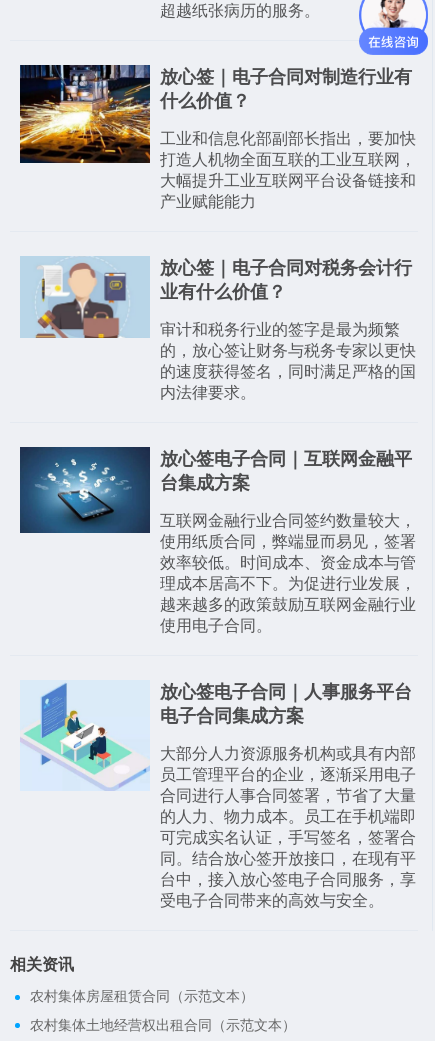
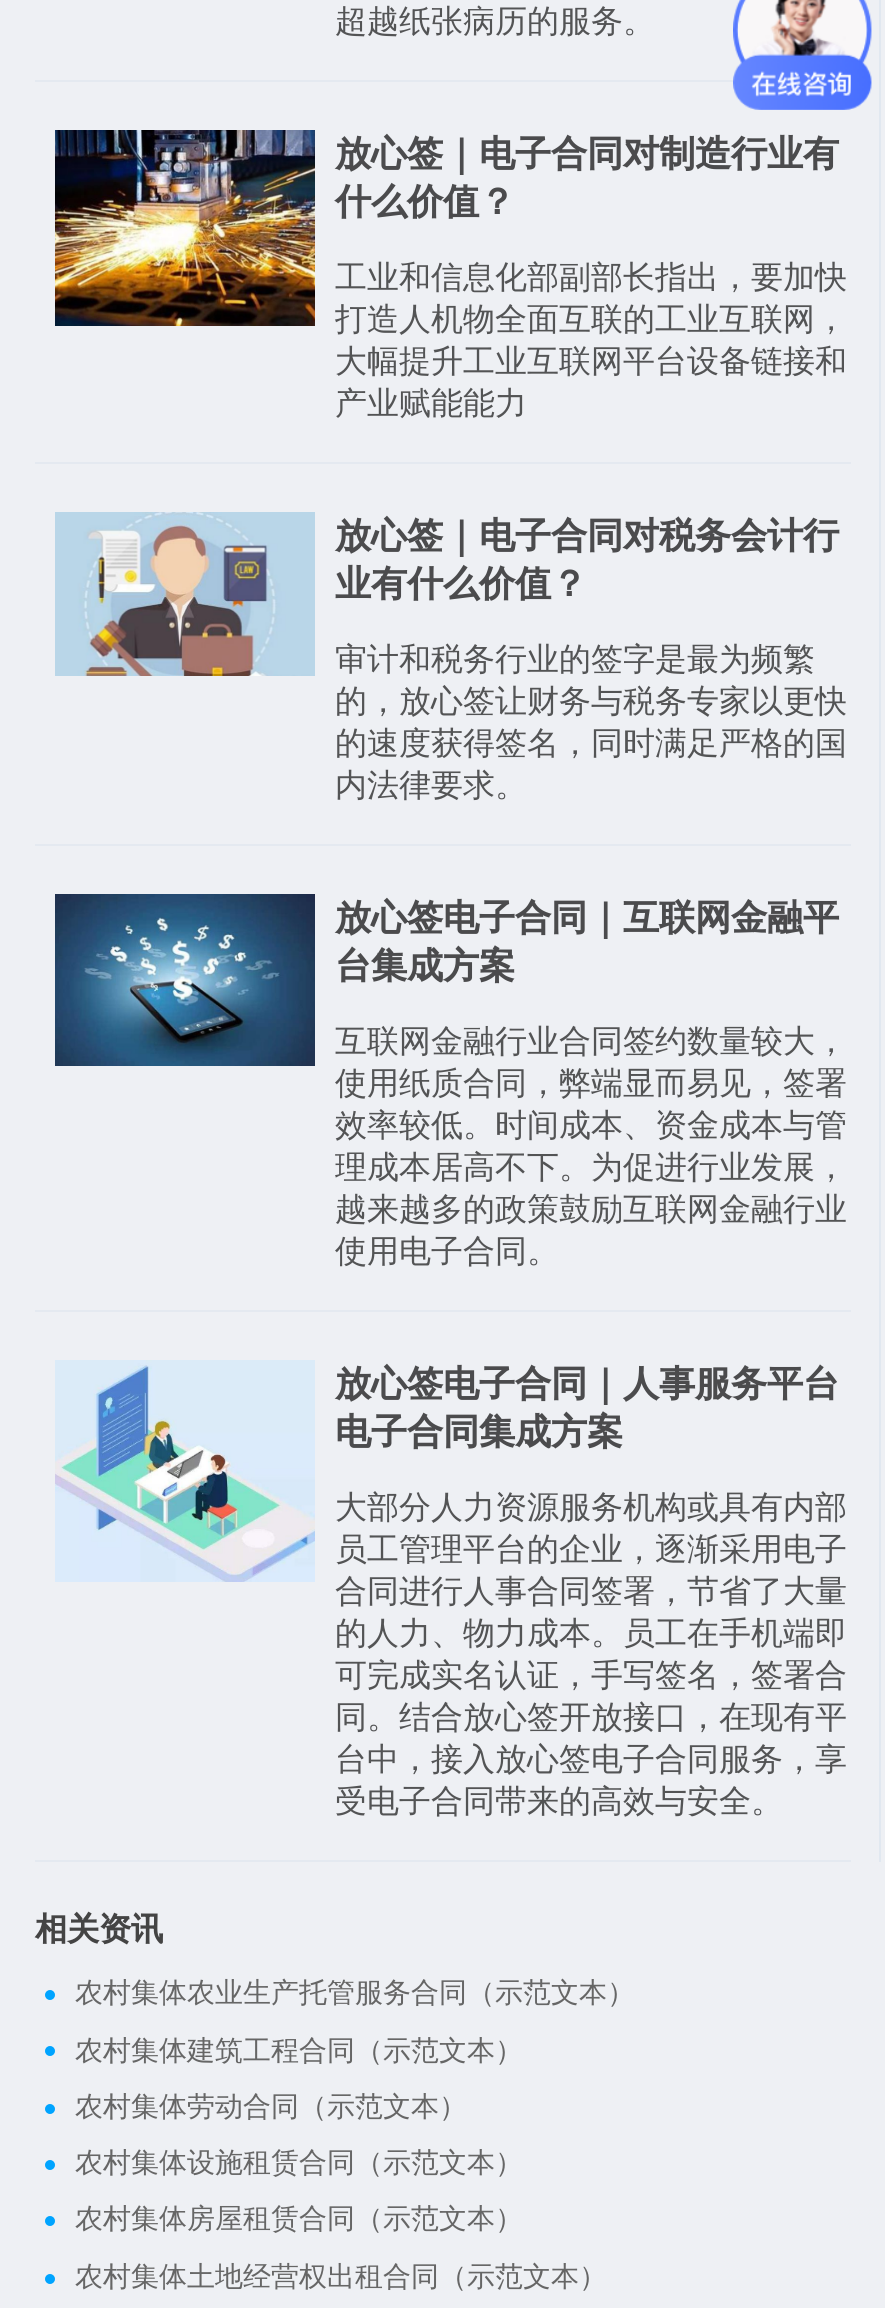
+ 农村集体农业生产托管服务合同（示范文本）
+ 农村集体建筑工程合同（示范文本）
+ 农村集体劳动合同（示范文本）
+ 农村集体设施租赁合同（示范文本）
